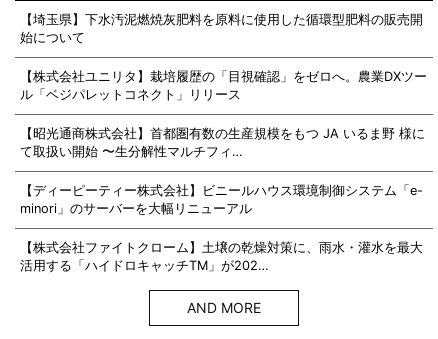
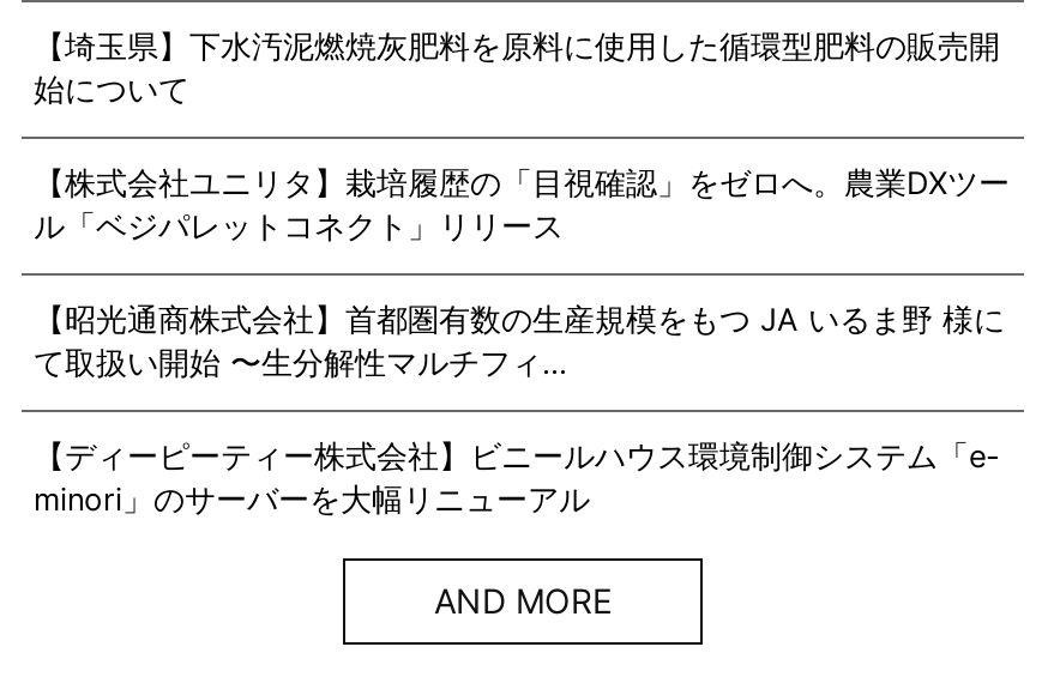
- 【株式会社ファイトクローム】土壌の乾燥対策に、雨水・灌水を最大
- 活用する「ハイドロキャッチTM」が202…
